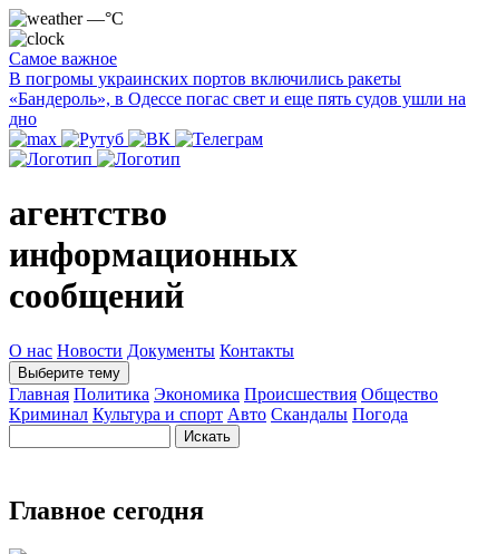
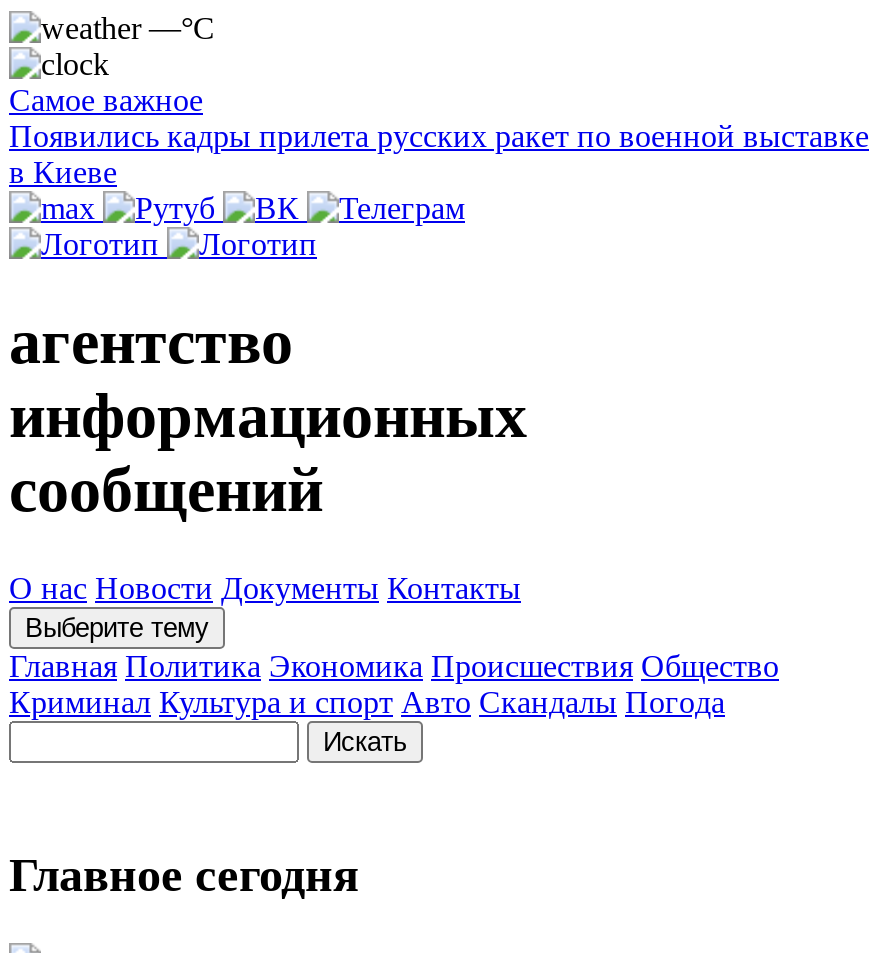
- В погромы украинских портов включились ракеты
- «Бандероль», в Одессе погас свет и еще пять судов ушли на
- дно
+ Появились кадры прилета русских ракет по военной выставке
+ в Киеве
